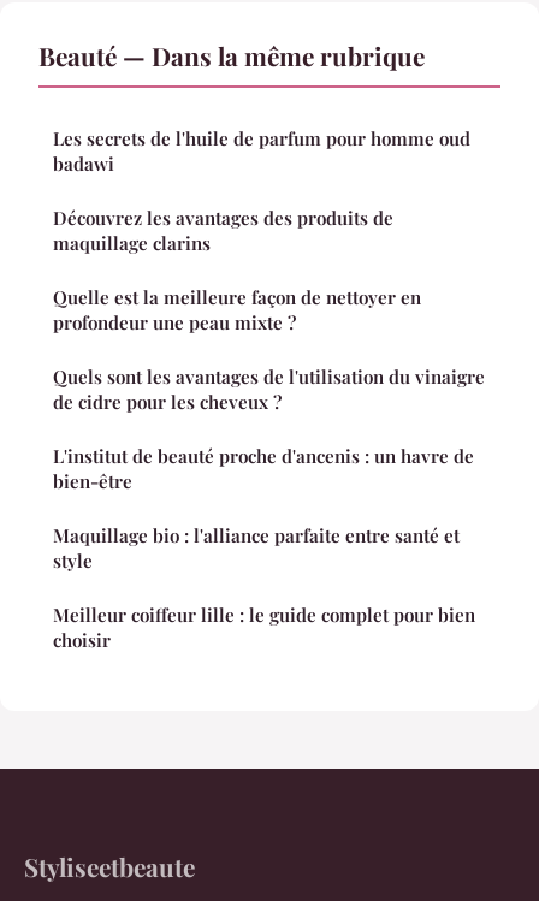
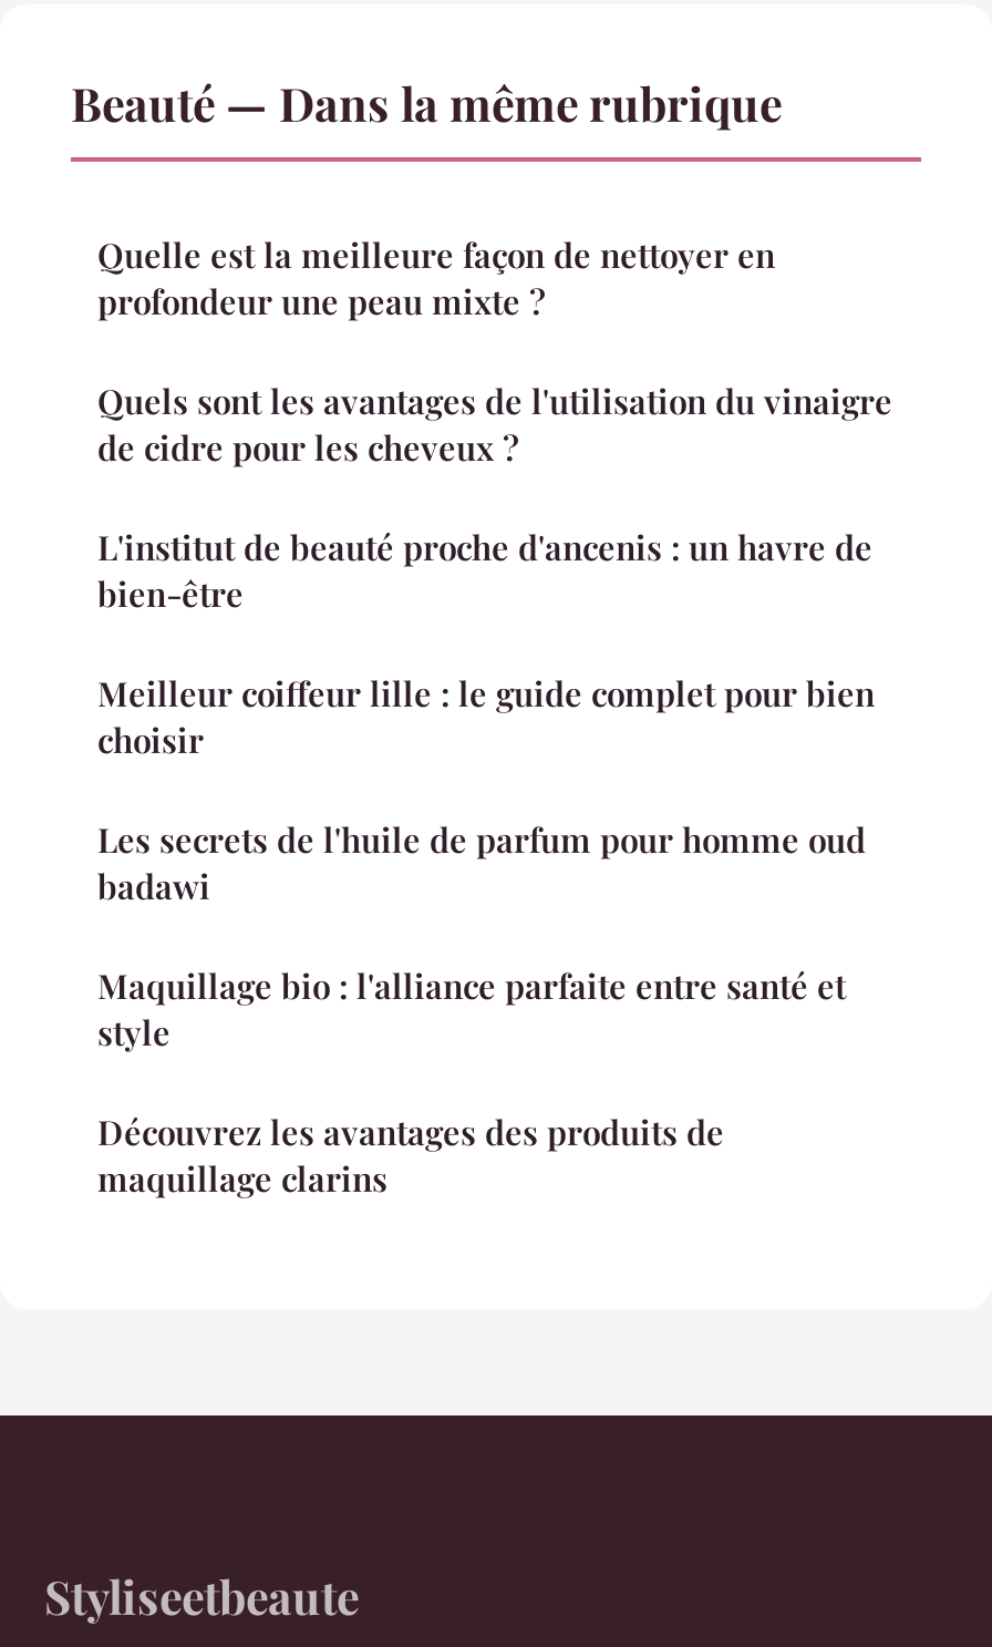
moved down: Les secrets de l'huile de parfum pour homme oud | badawi

moved down: Découvrez les avantages des produits de | maquillage clarins

moved up: Quelle est la meilleure façon de nettoyer en | profondeur une peau mixte ? | Quels sont les avantages de l'utilisation du vinaigre | de cidre pour les cheveux ? | L'institut de beauté proche d'ancenis : un havre de | bien-être

moved up: Meilleur coiffeur lille : le guide complet pour bien | choisir
